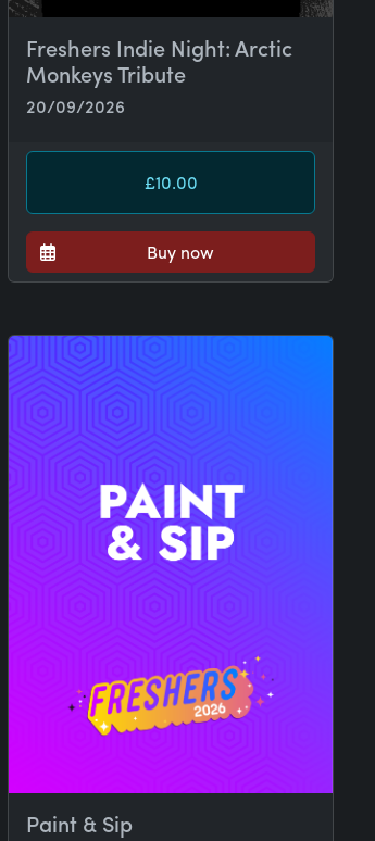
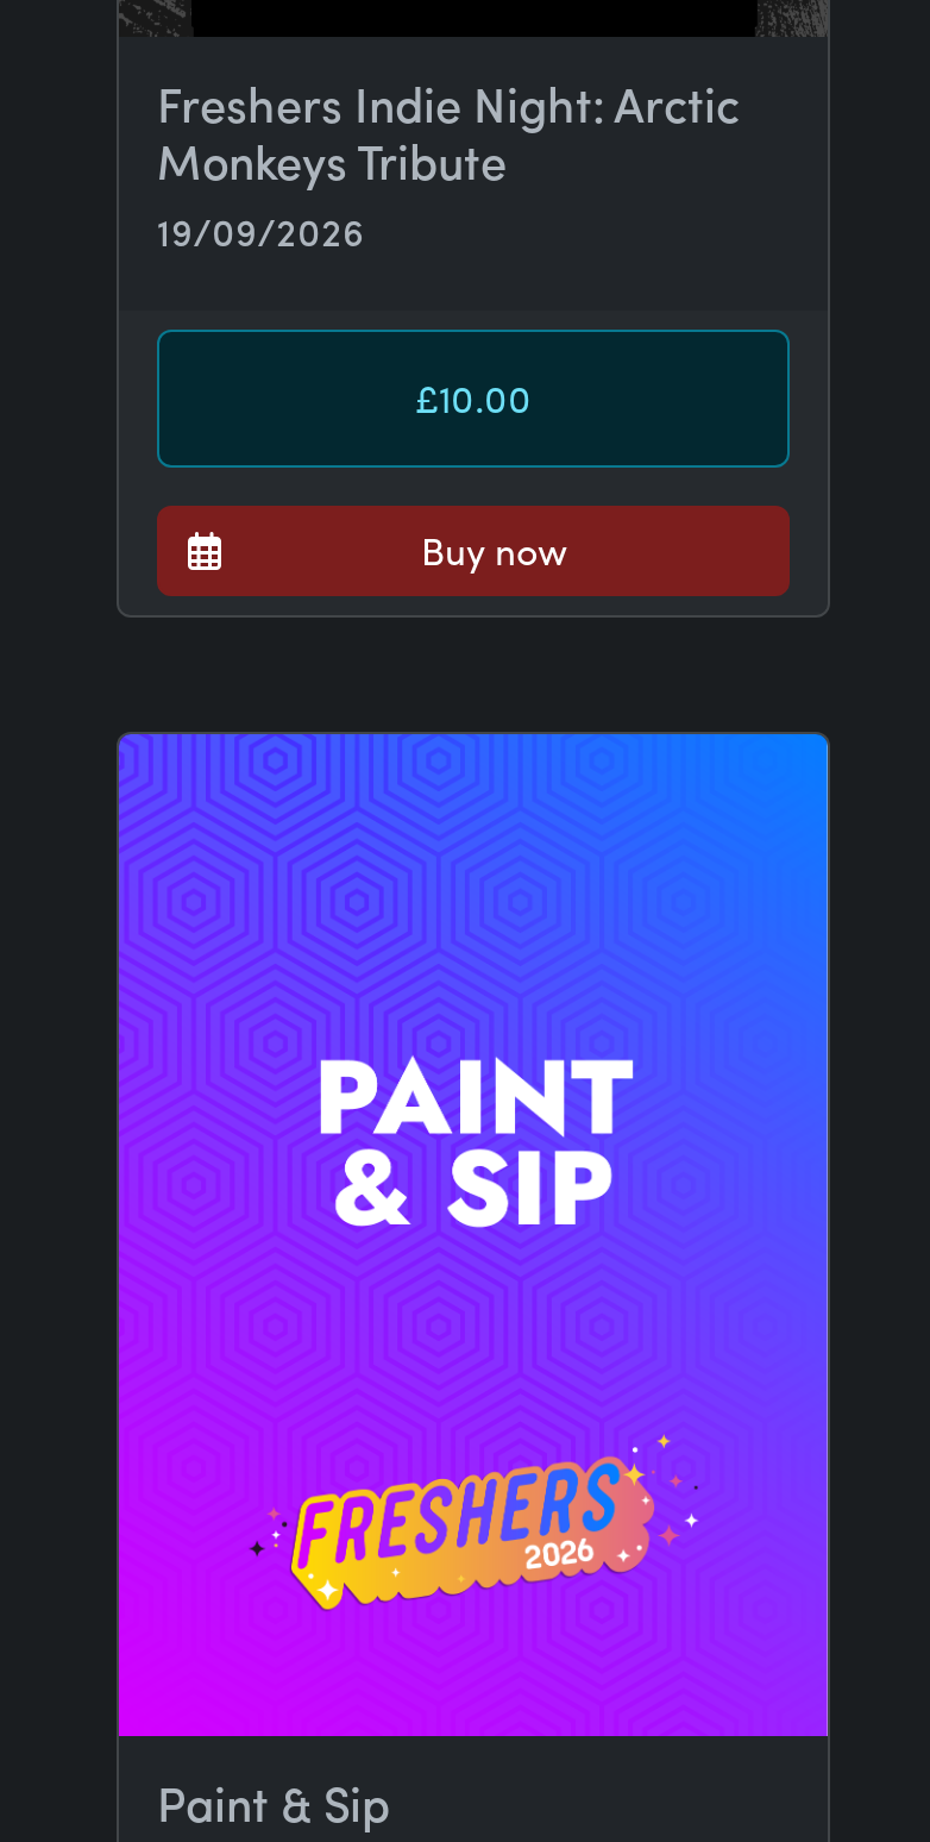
- 20/09/2026
+ 19/09/2026
